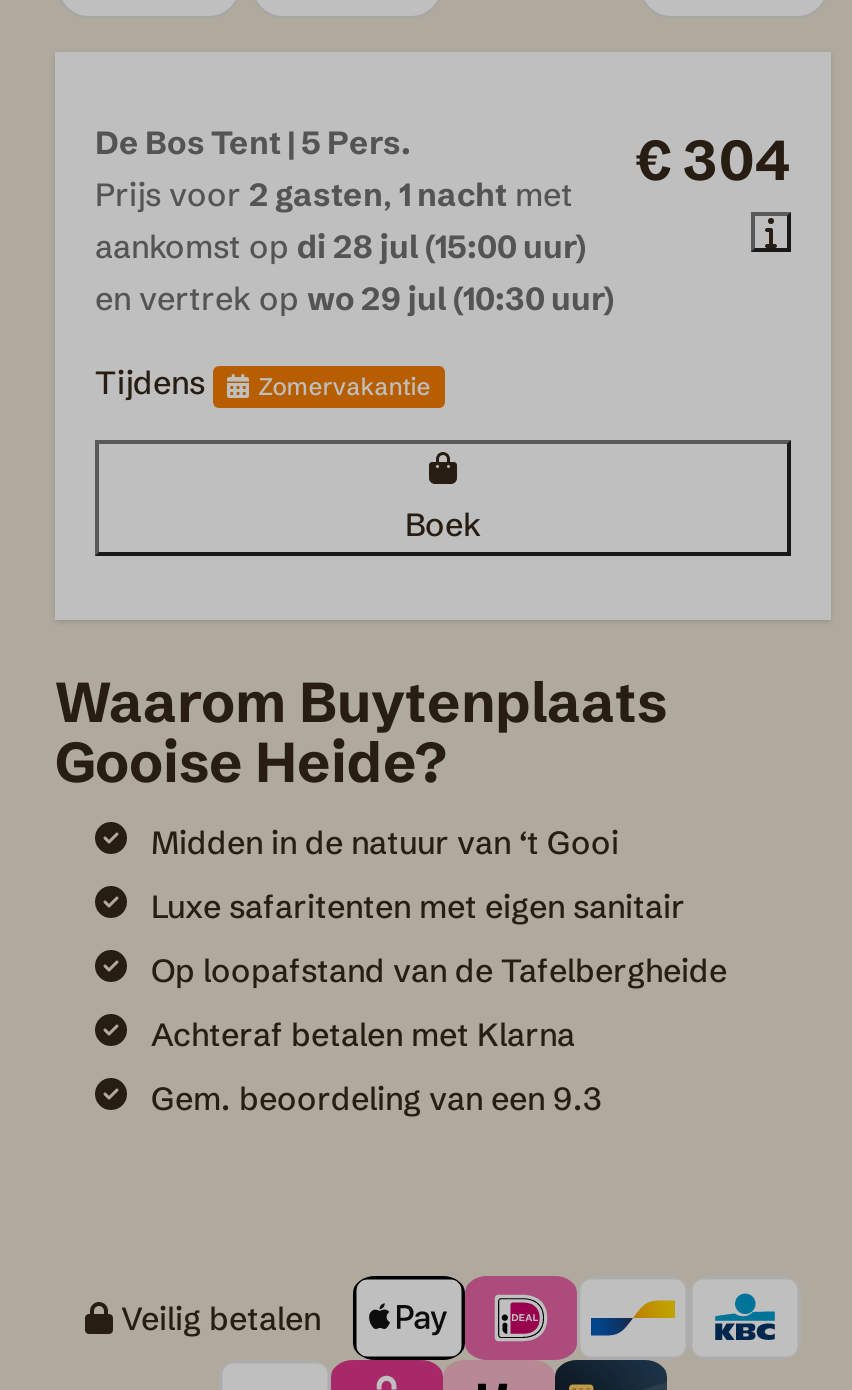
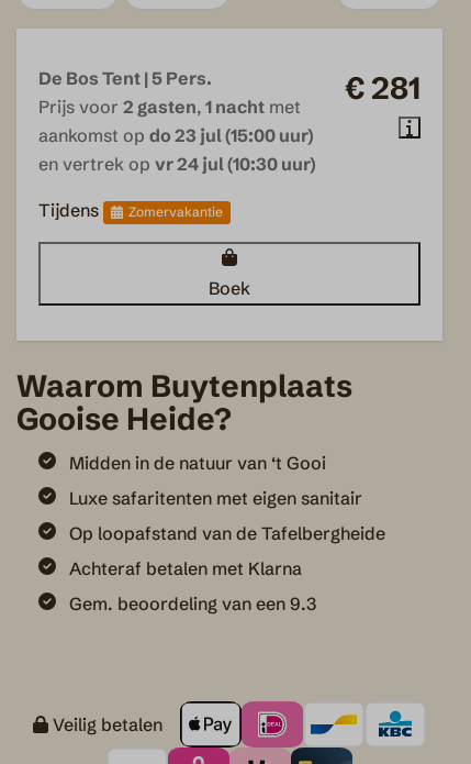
- Prijs voor 2 gasten, 1 nacht met € 304
+ Prijs voor 2 gasten, 1 nacht met € 281

- aankomst op di 28 jul (15:00 uur)
+ aankomst op do 23 jul (15:00 uur)

- en vertrek op wo 29 jul (10:30 uur)
+ en vertrek op vr 24 jul (10:30 uur)
